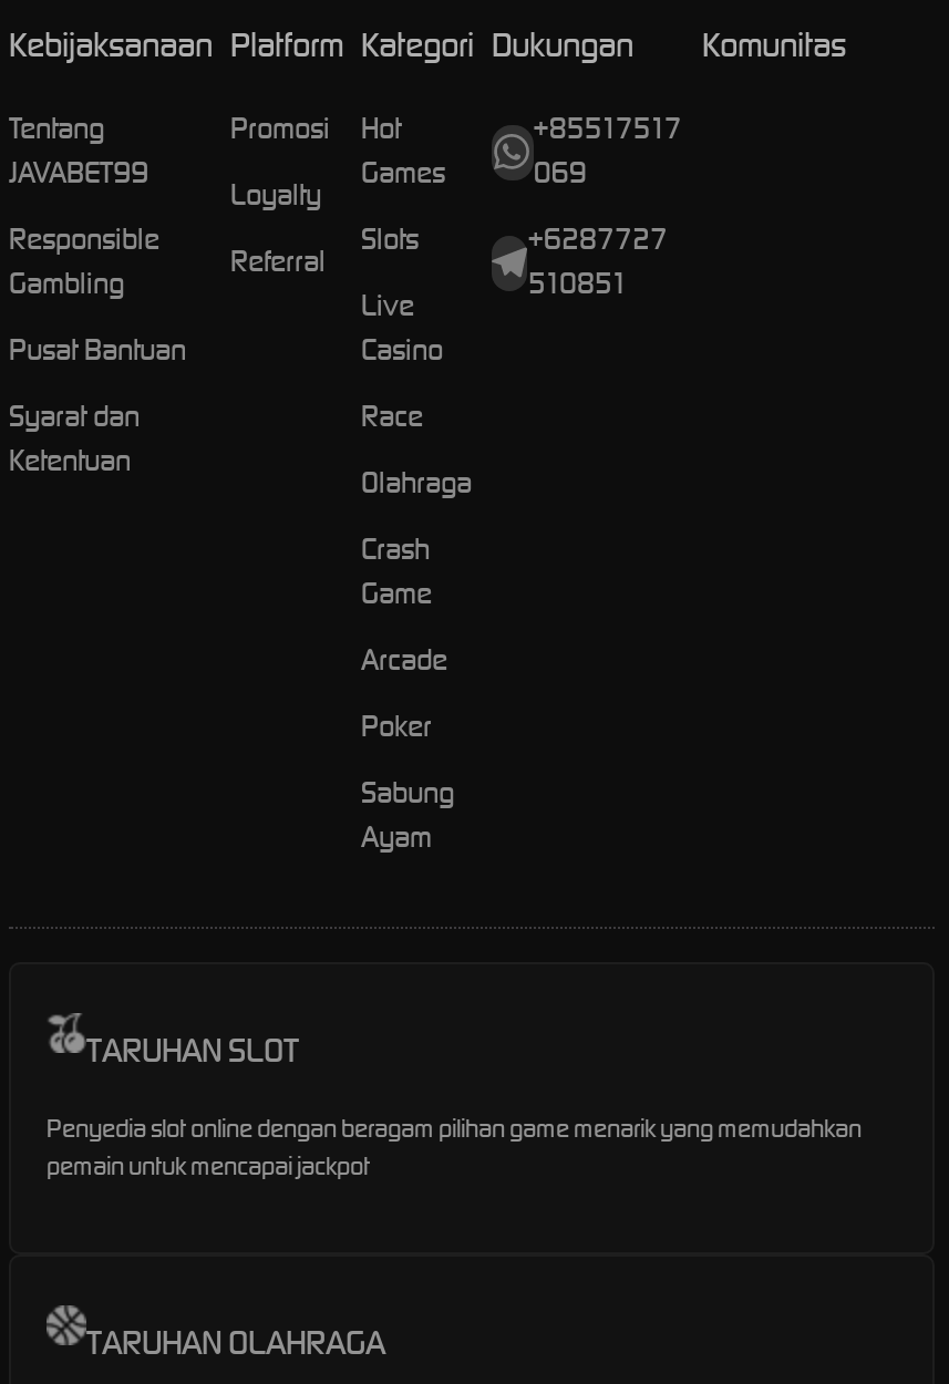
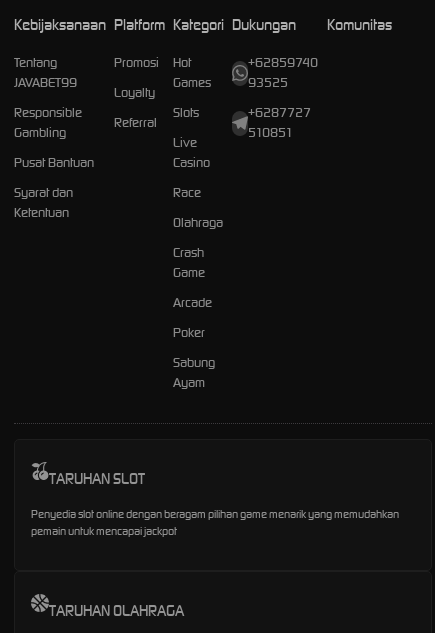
- +85517517
+ +62859740

- 069
+ 93525
